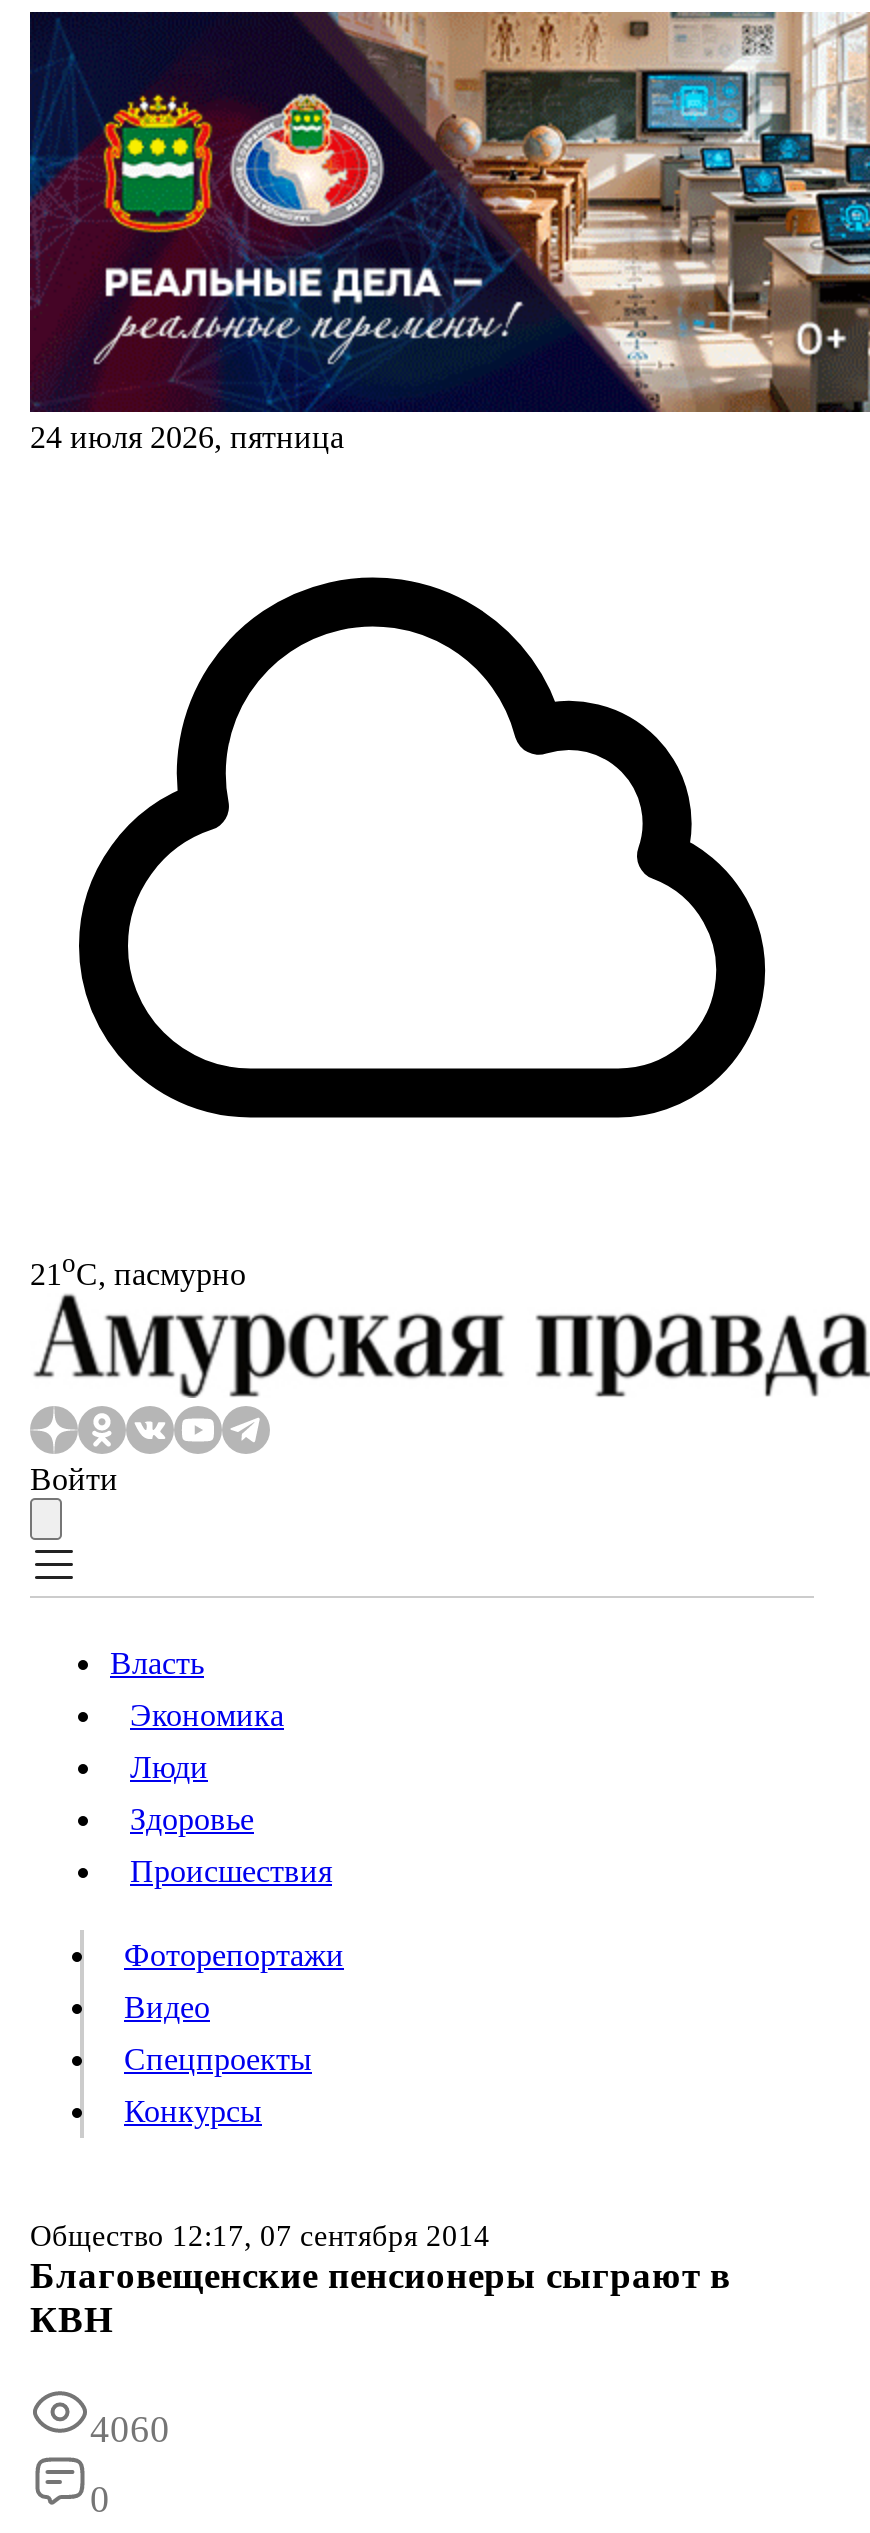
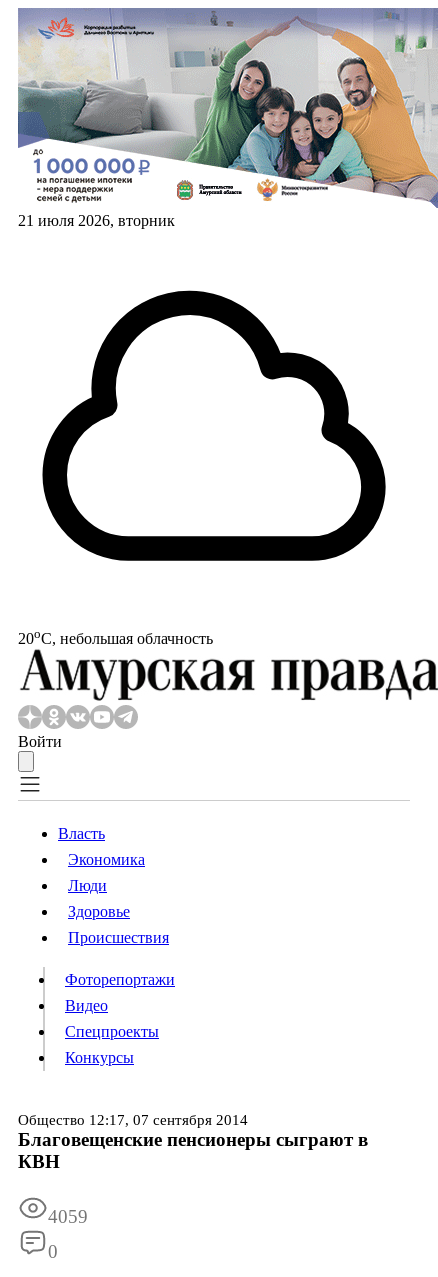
- [image]
- 24 июля 2026, пятница
+ [image]
+ 21 июля 2026, вторник

- 21oС, пасмурно
+ 20oС, небольшая облачность

- 4060
+ 4059
